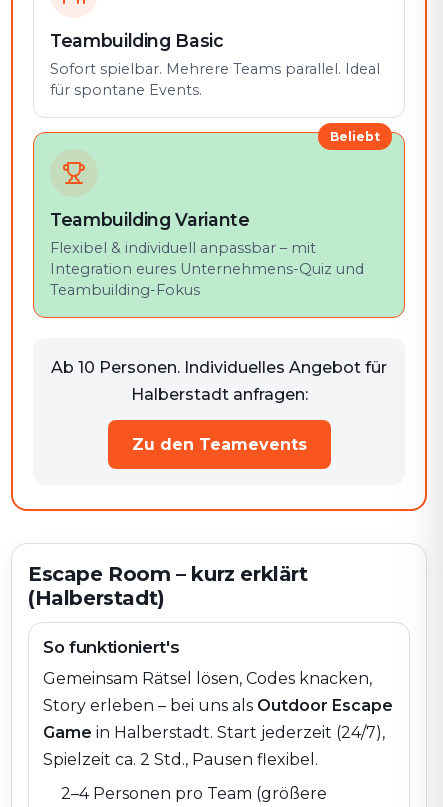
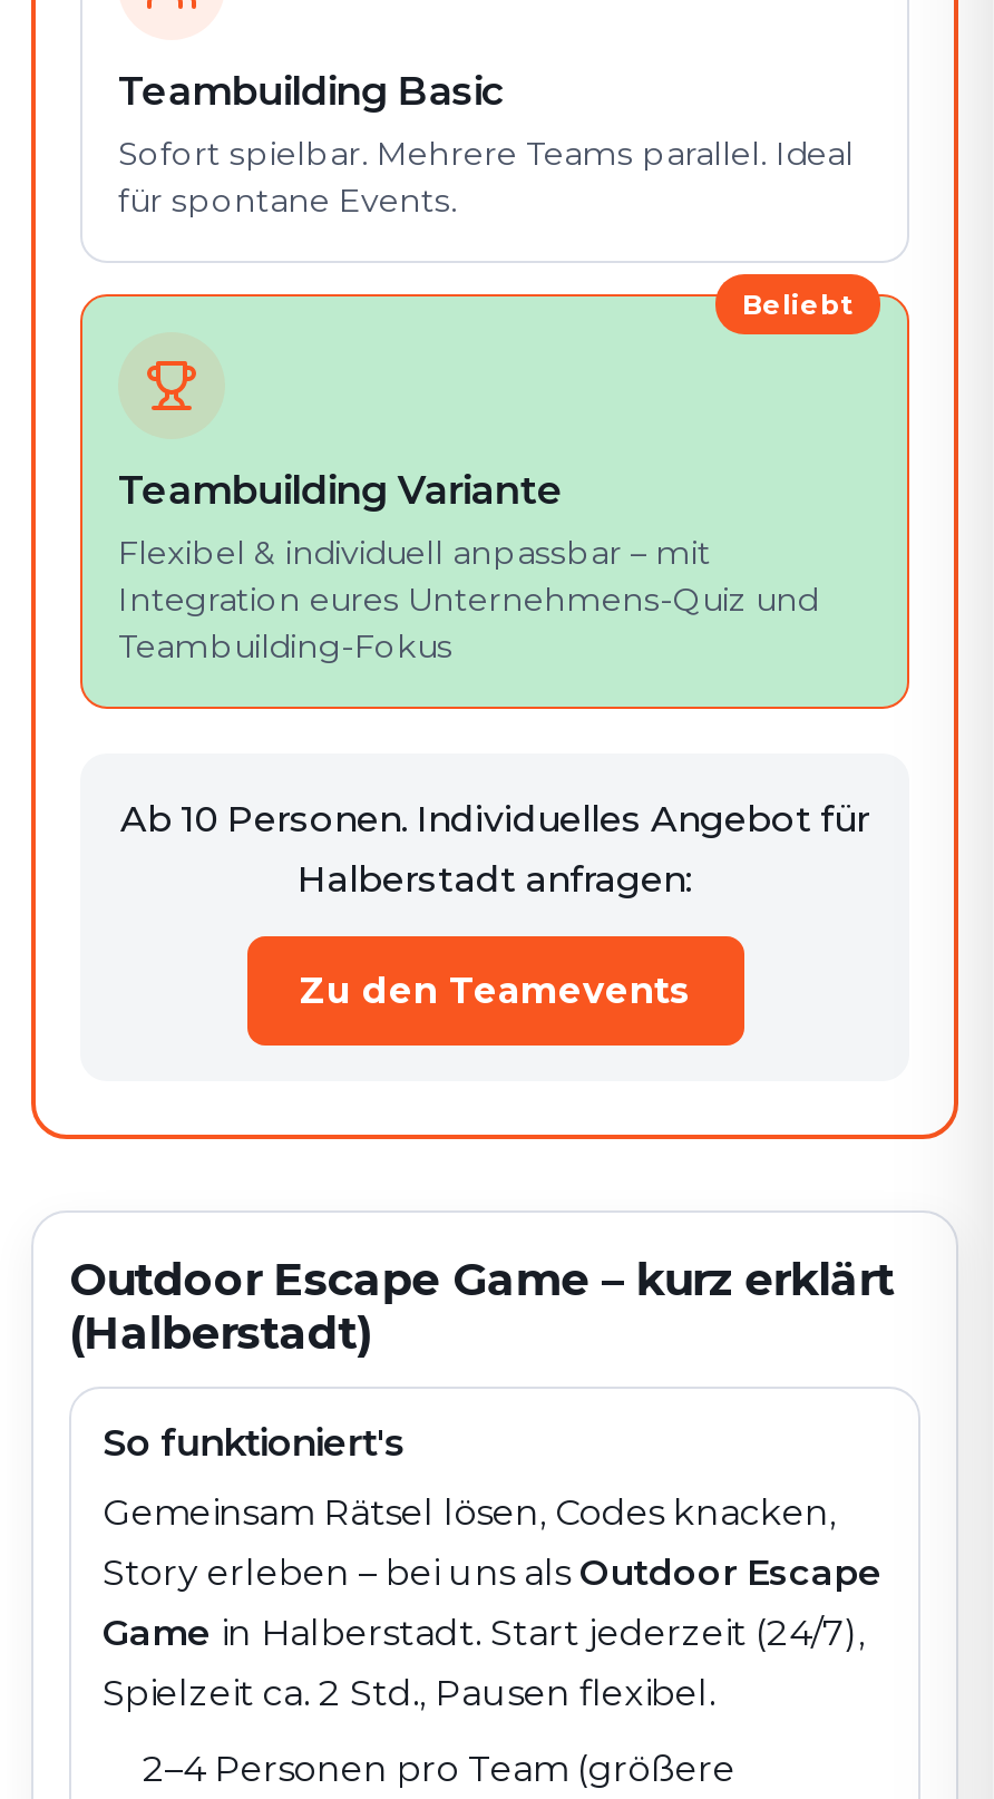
- Escape Room – kurz erklärt
+ Outdoor Escape Game – kurz erklärt
